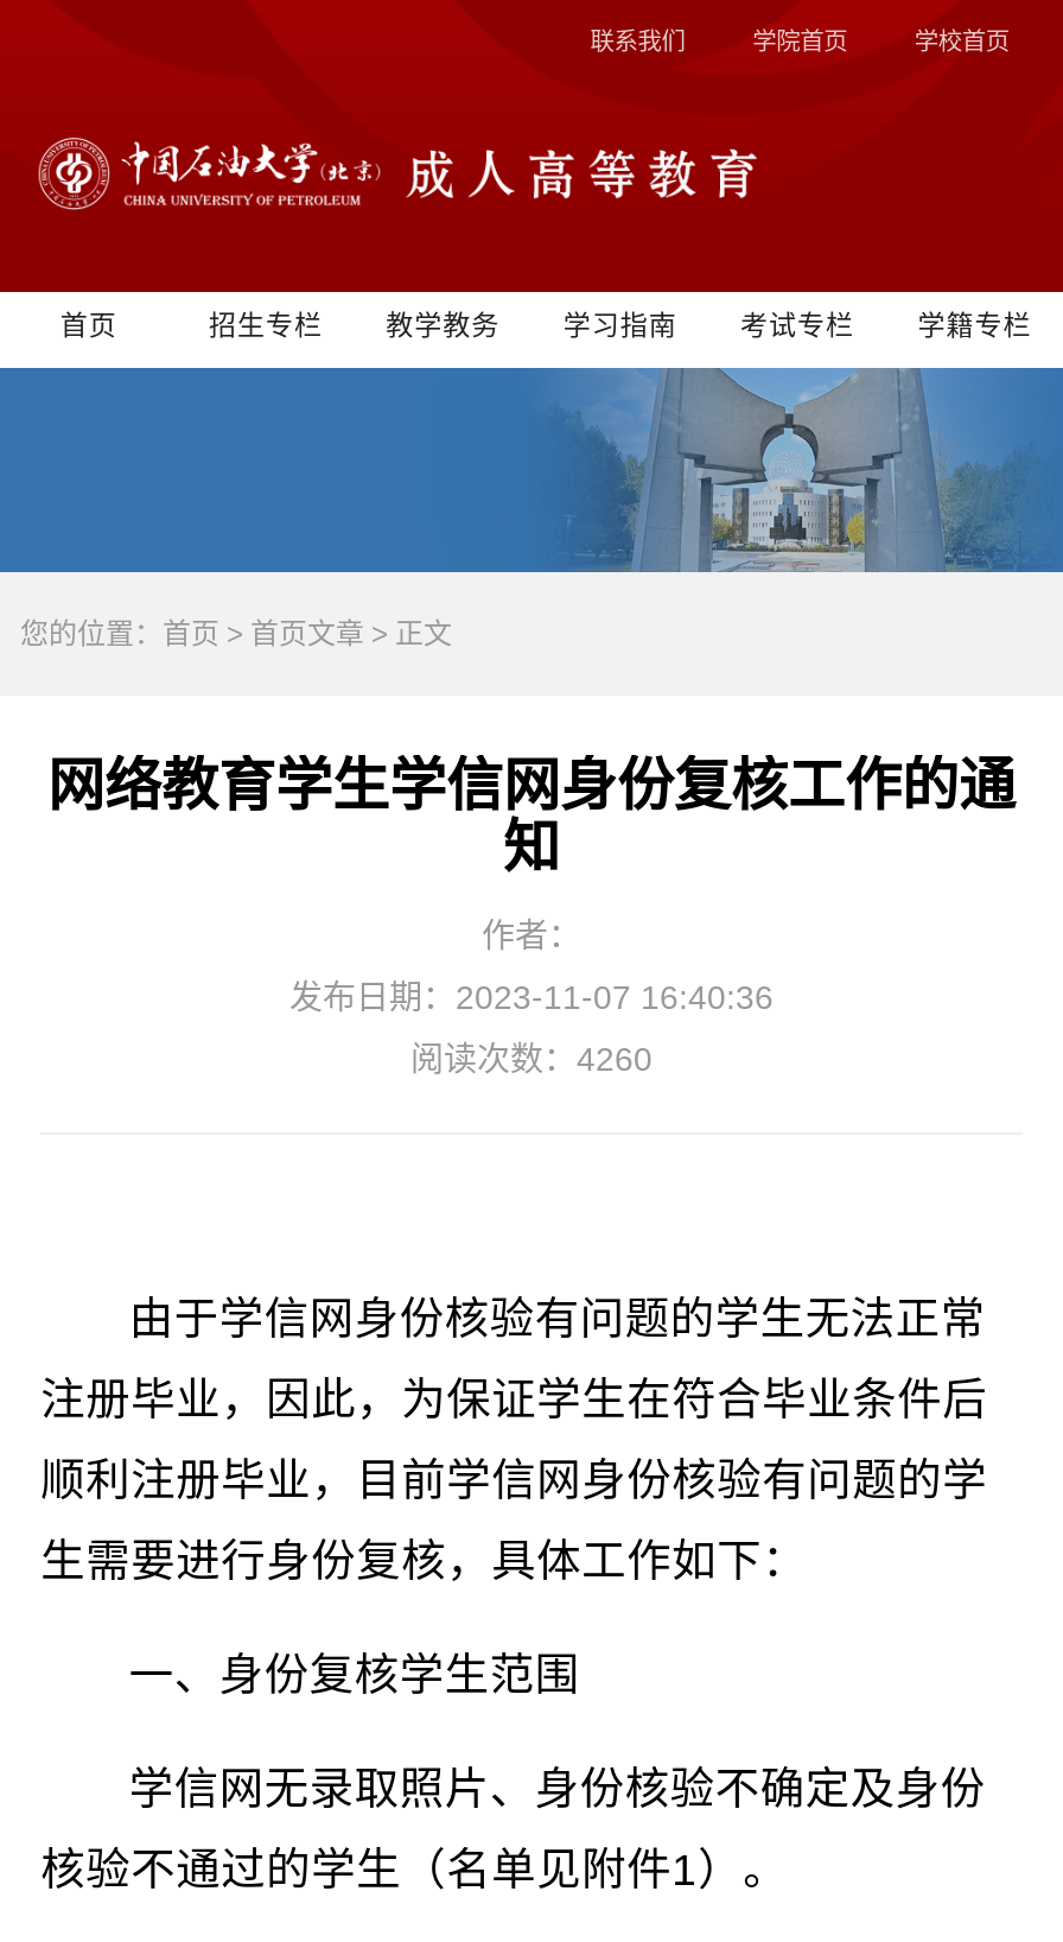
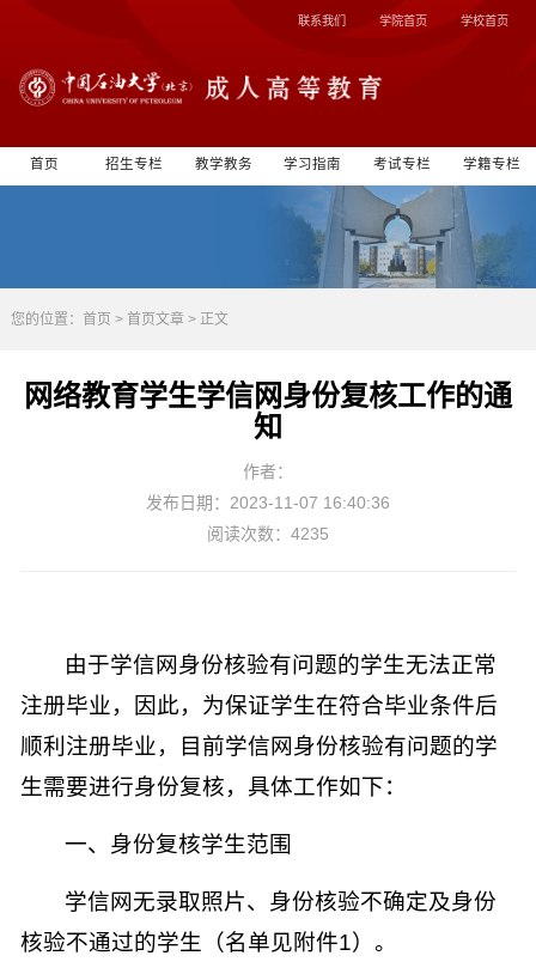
- 阅读次数：4260
+ 阅读次数：4235
